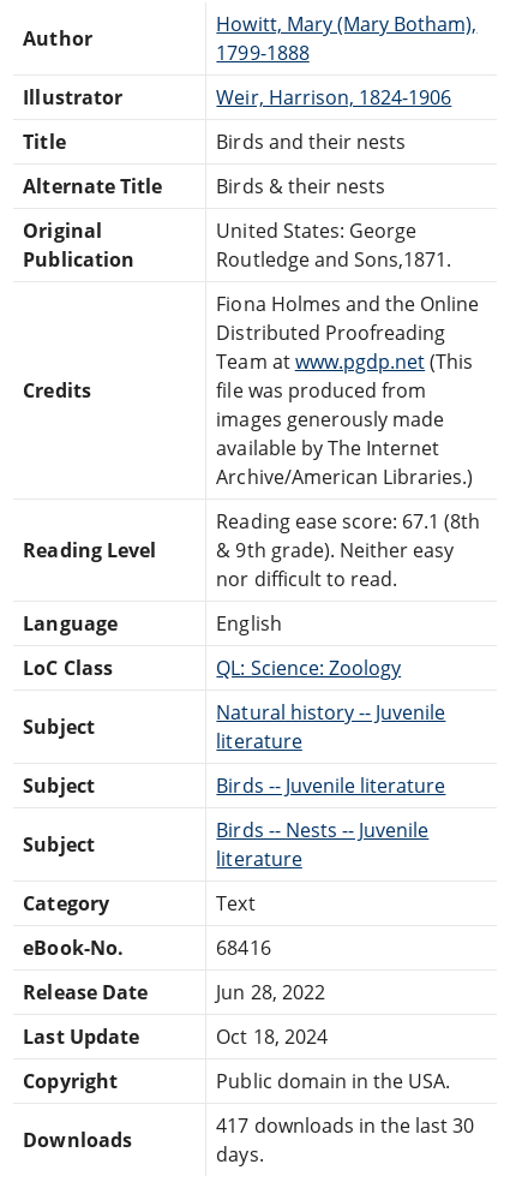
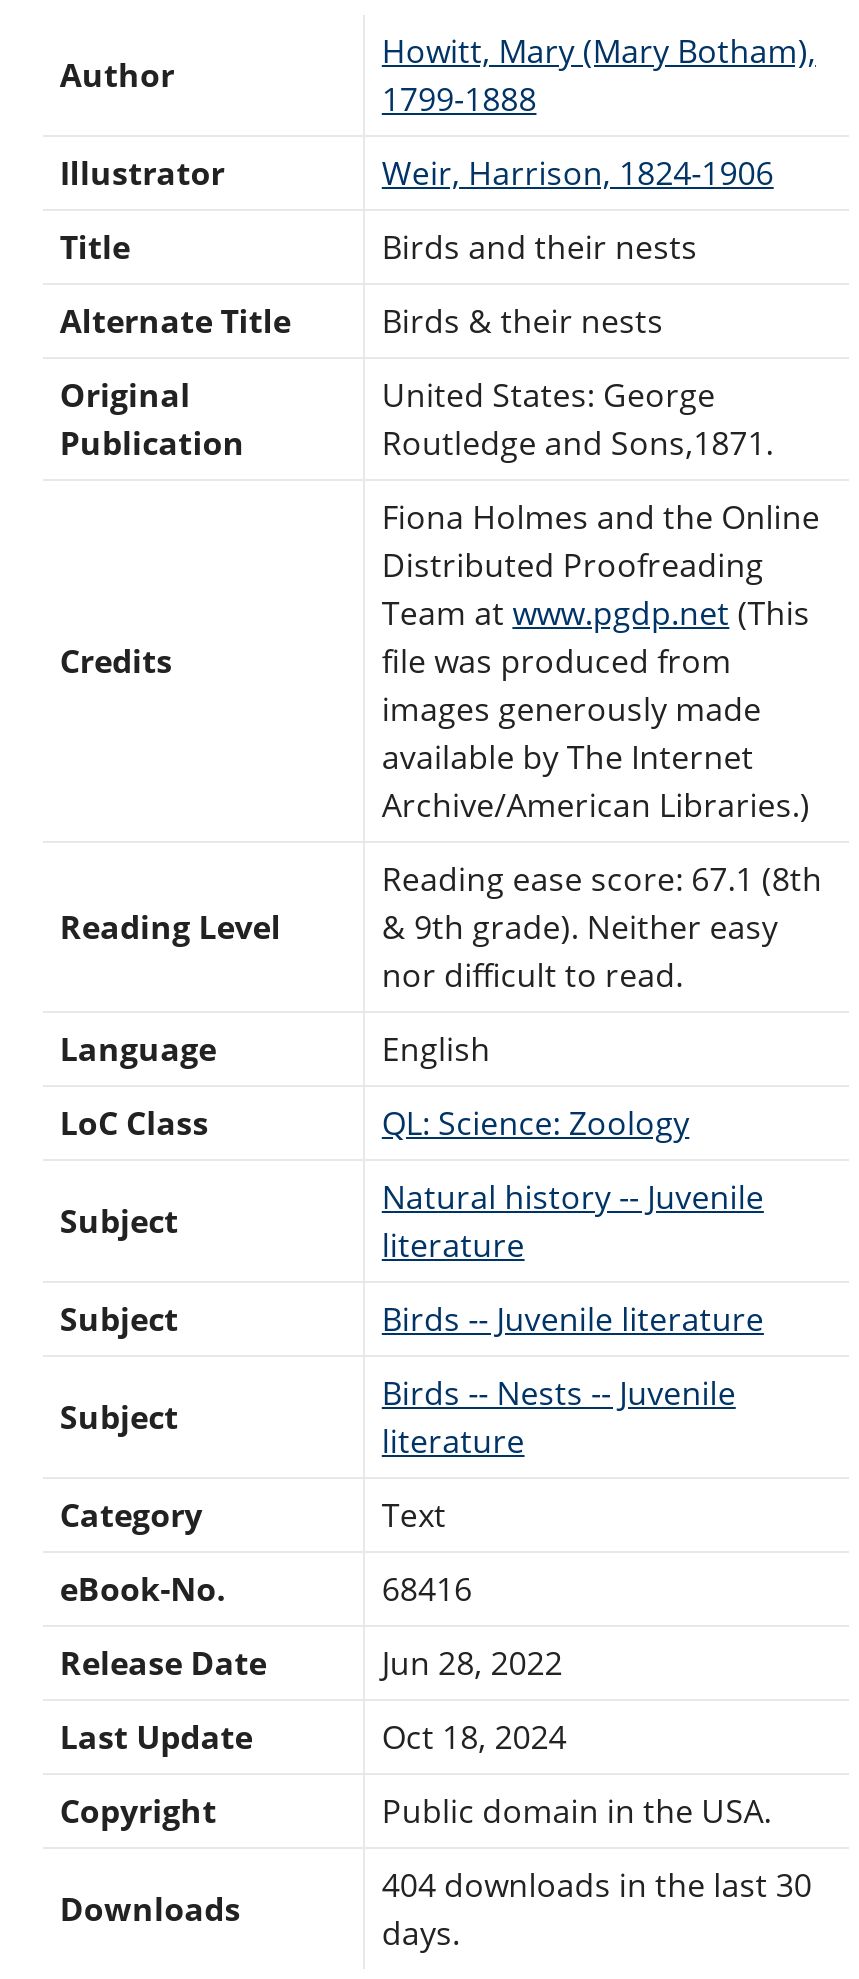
- 417 downloads in the last 30
+ 404 downloads in the last 30
